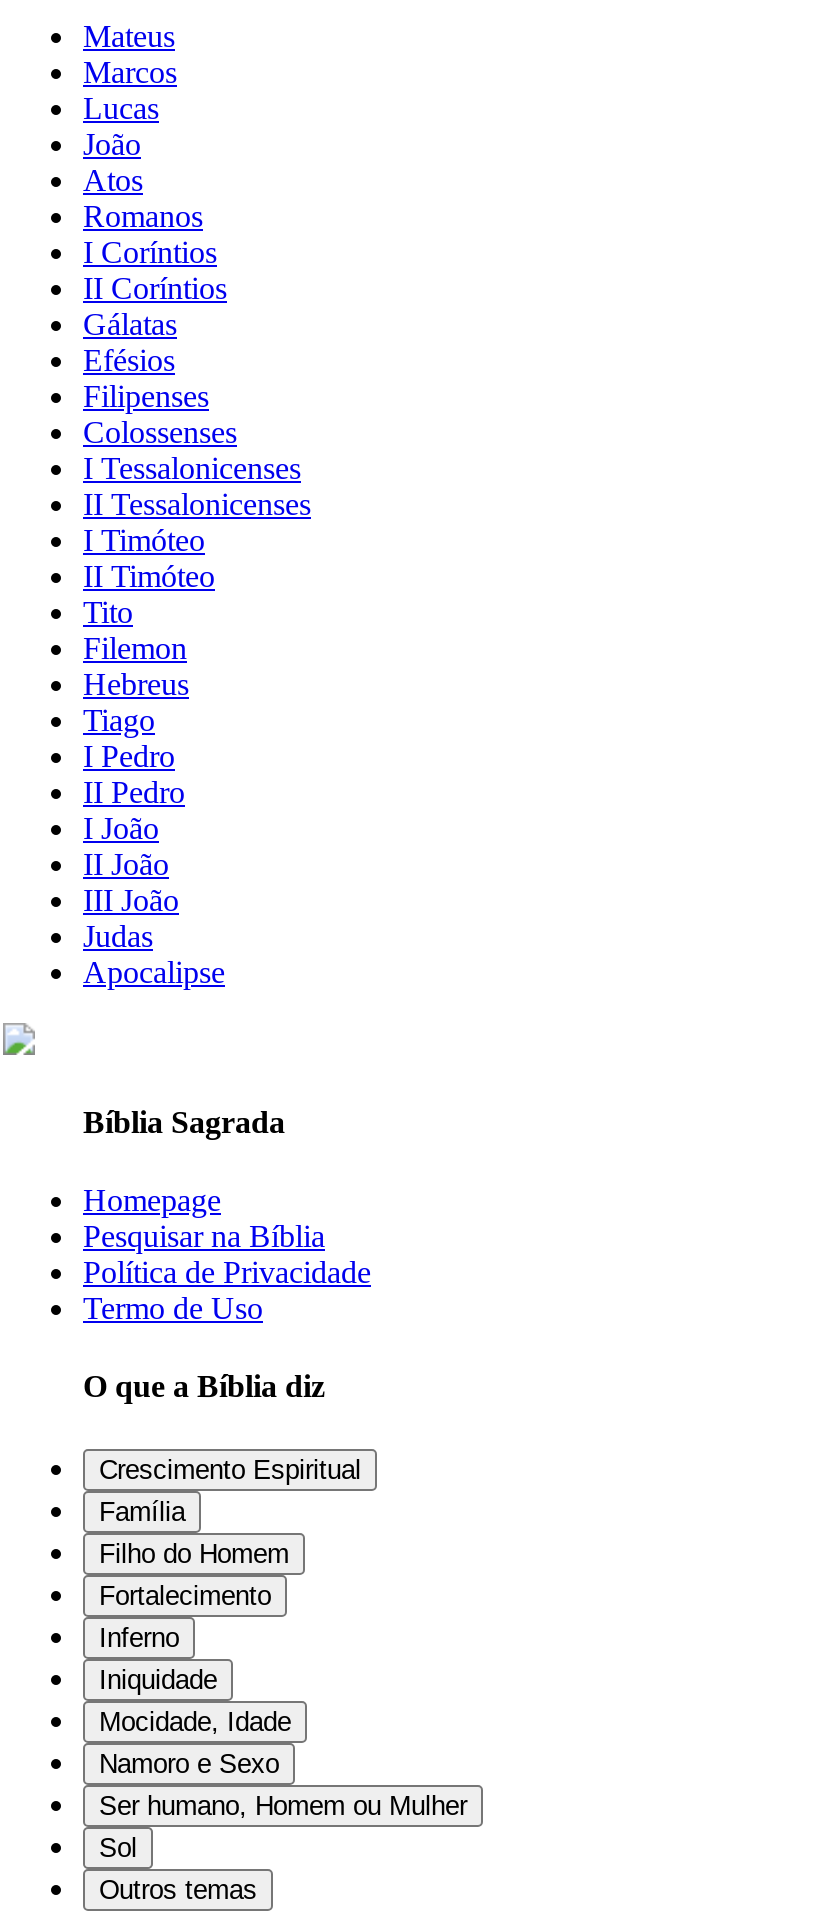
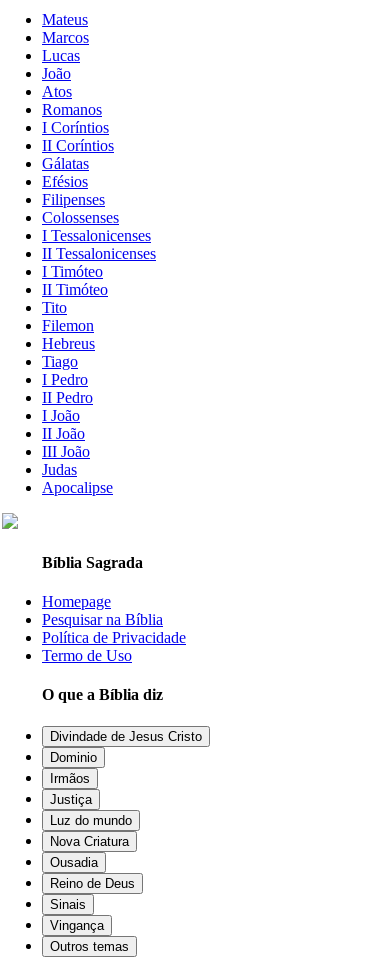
- Crescimento Espiritual
- Família
- Filho do Homem
- Fortalecimento
- Inferno
- Iniquidade
- Mocidade, Idade
- Namoro e Sexo
- Ser humano, Homem ou Mulher
- Sol
+ Divindade de Jesus Cristo
+ Dominio
+ Irmãos
+ Justiça
+ Luz do mundo
+ Nova Criatura
+ Ousadia
+ Reino de Deus
+ Sinais
+ Vingança
